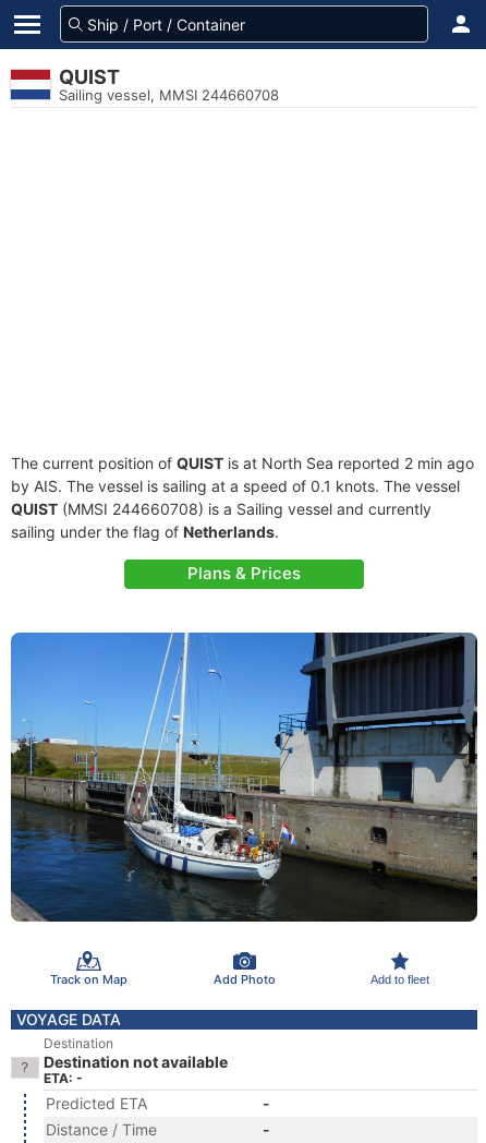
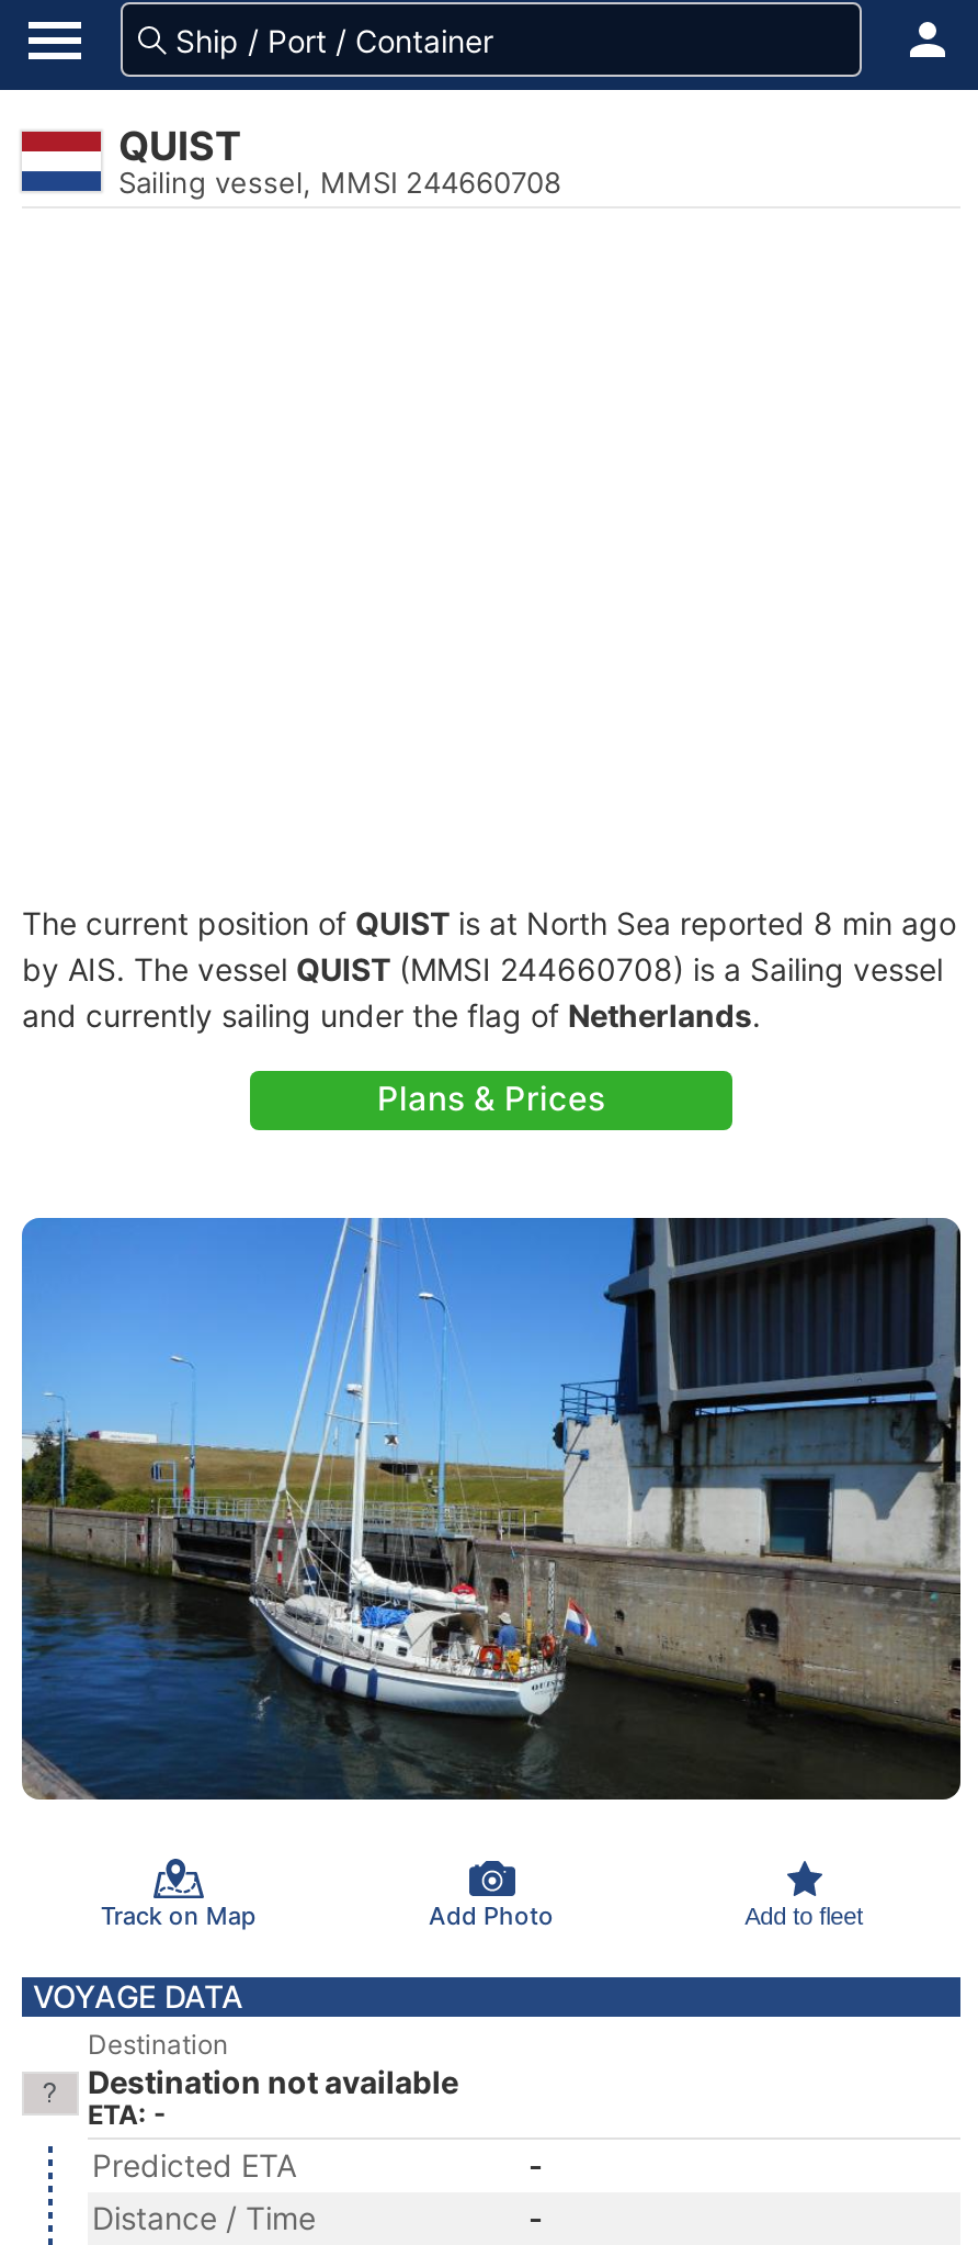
- The current position of QUIST is at North Sea reported 2 min ago
- by AIS. The vessel is sailing at a speed of 0.1 knots. The vessel
- QUIST (MMSI 244660708) is a Sailing vessel and currently
- sailing under the flag of Netherlands.
+ The current position of QUIST is at North Sea reported 8 min ago
+ by AIS. The vessel QUIST (MMSI 244660708) is a Sailing vessel
+ and currently sailing under the flag of Netherlands.
